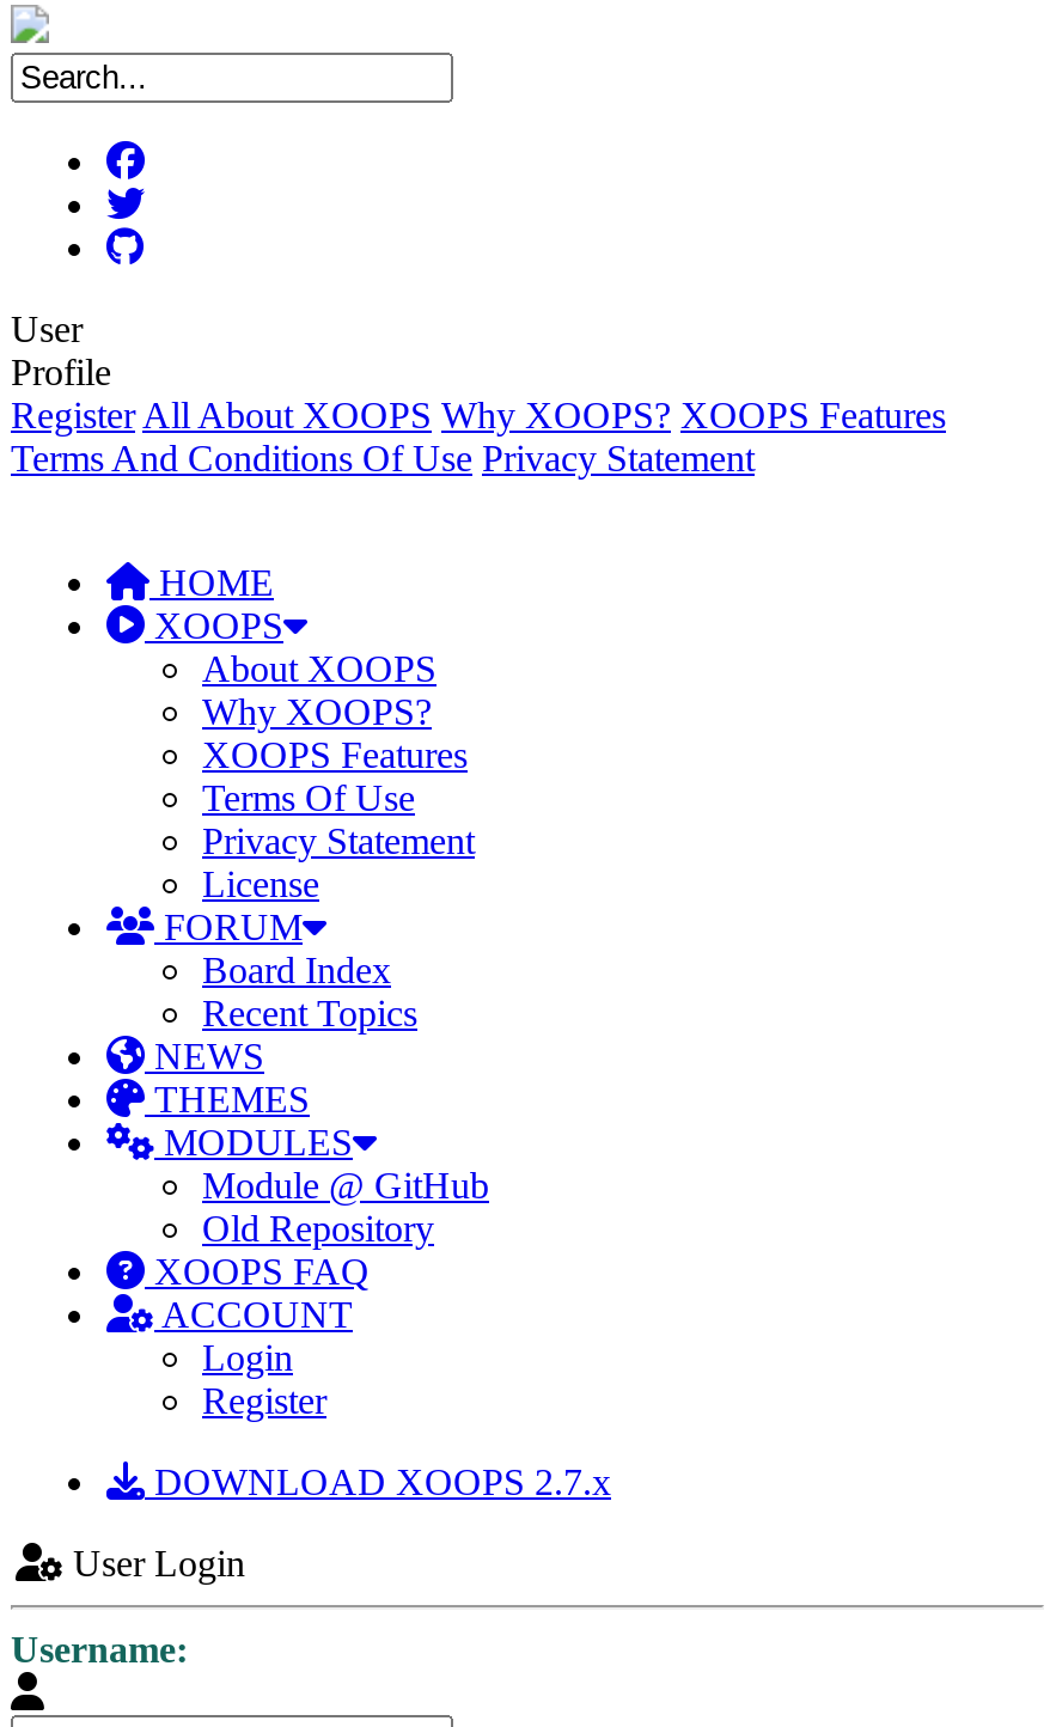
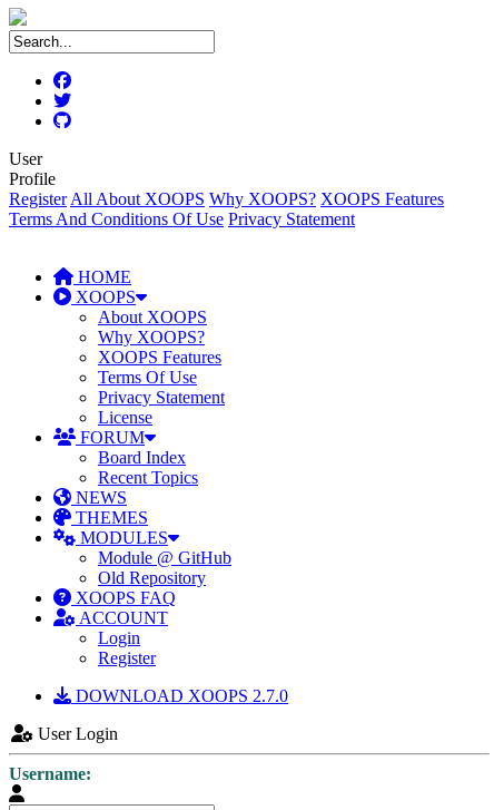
- DOWNLOAD XOOPS 2.7.x
+ DOWNLOAD XOOPS 2.7.0
